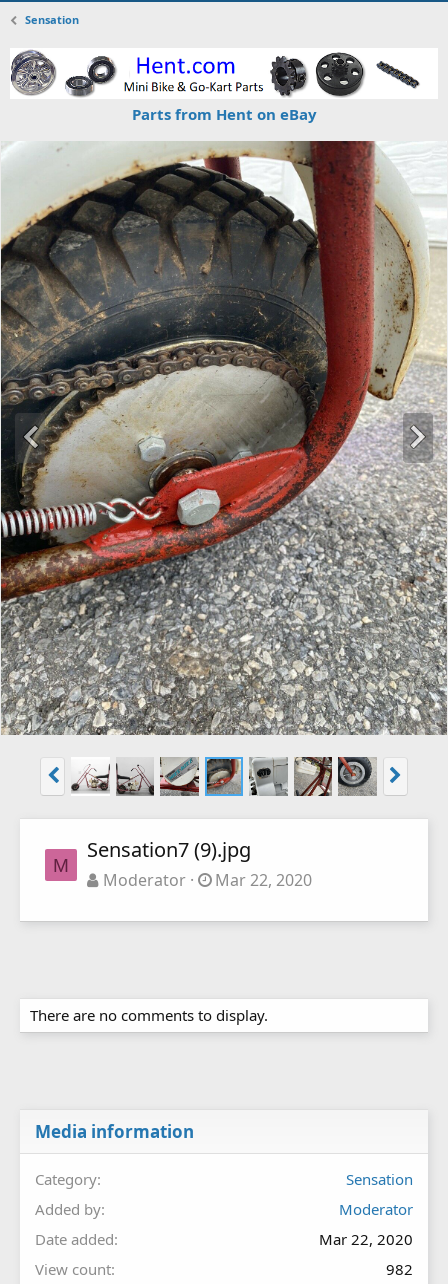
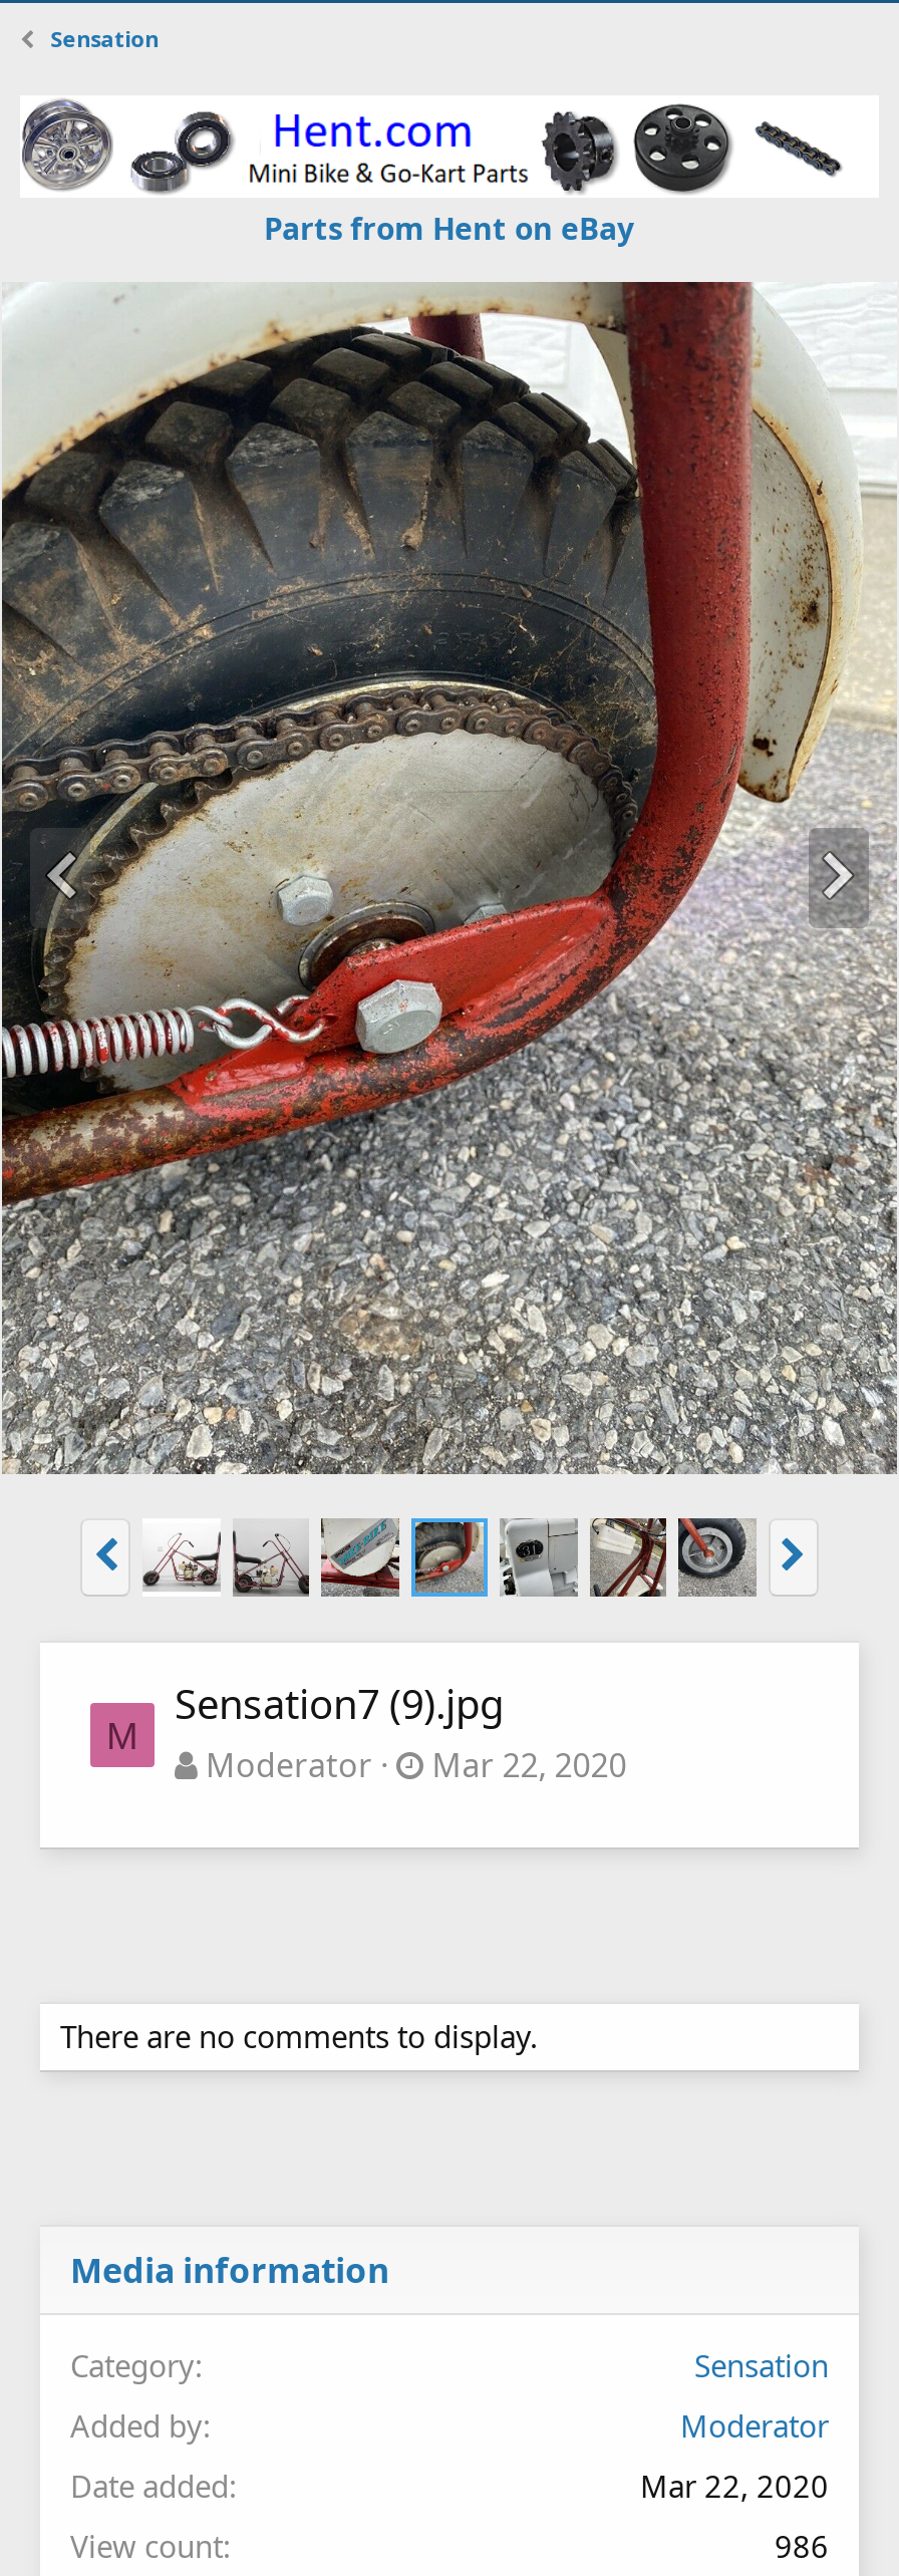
- 982
+ 986
